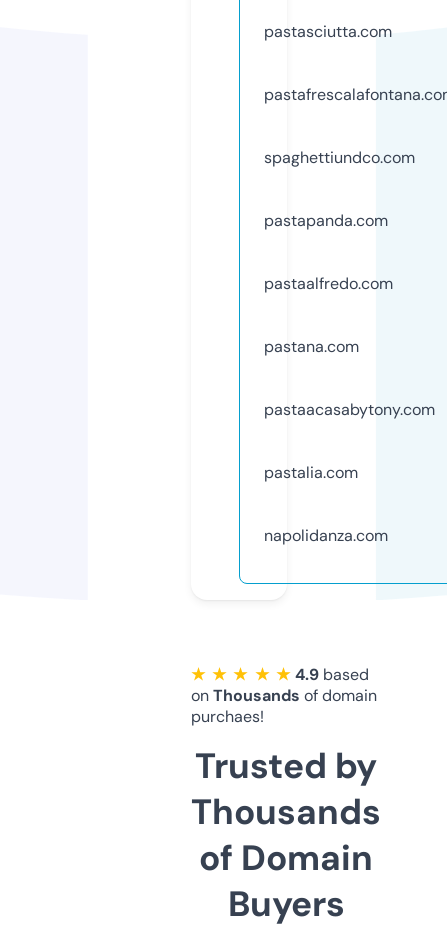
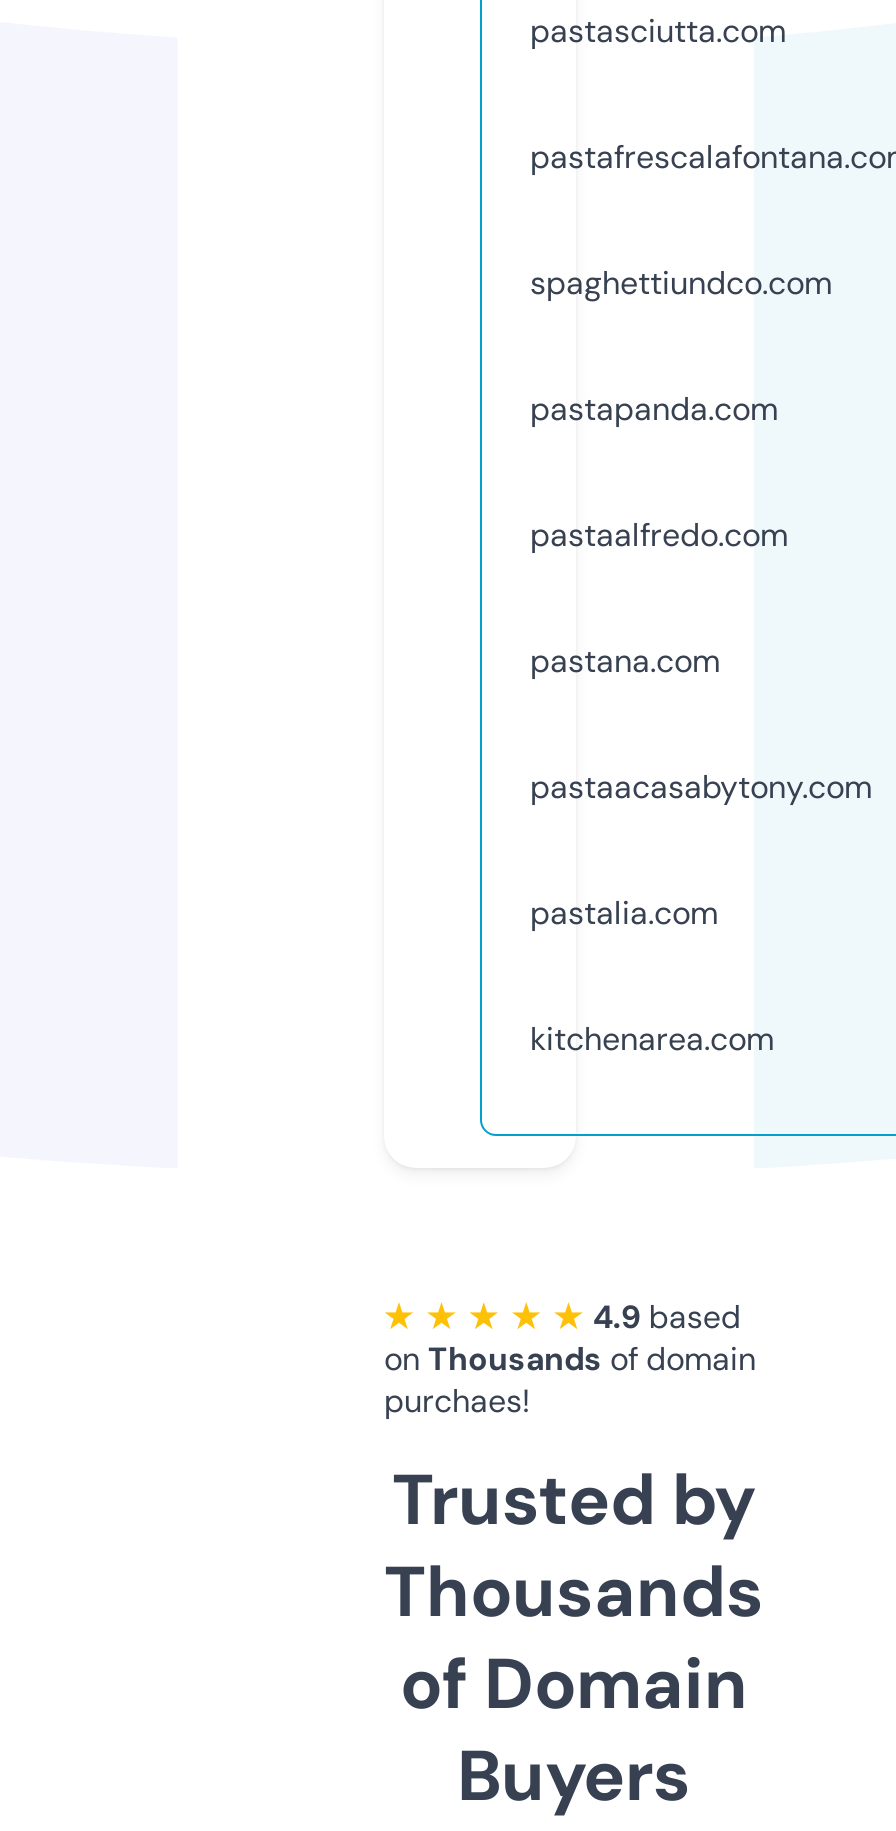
- napolidanza.com
+ kitchenarea.com
